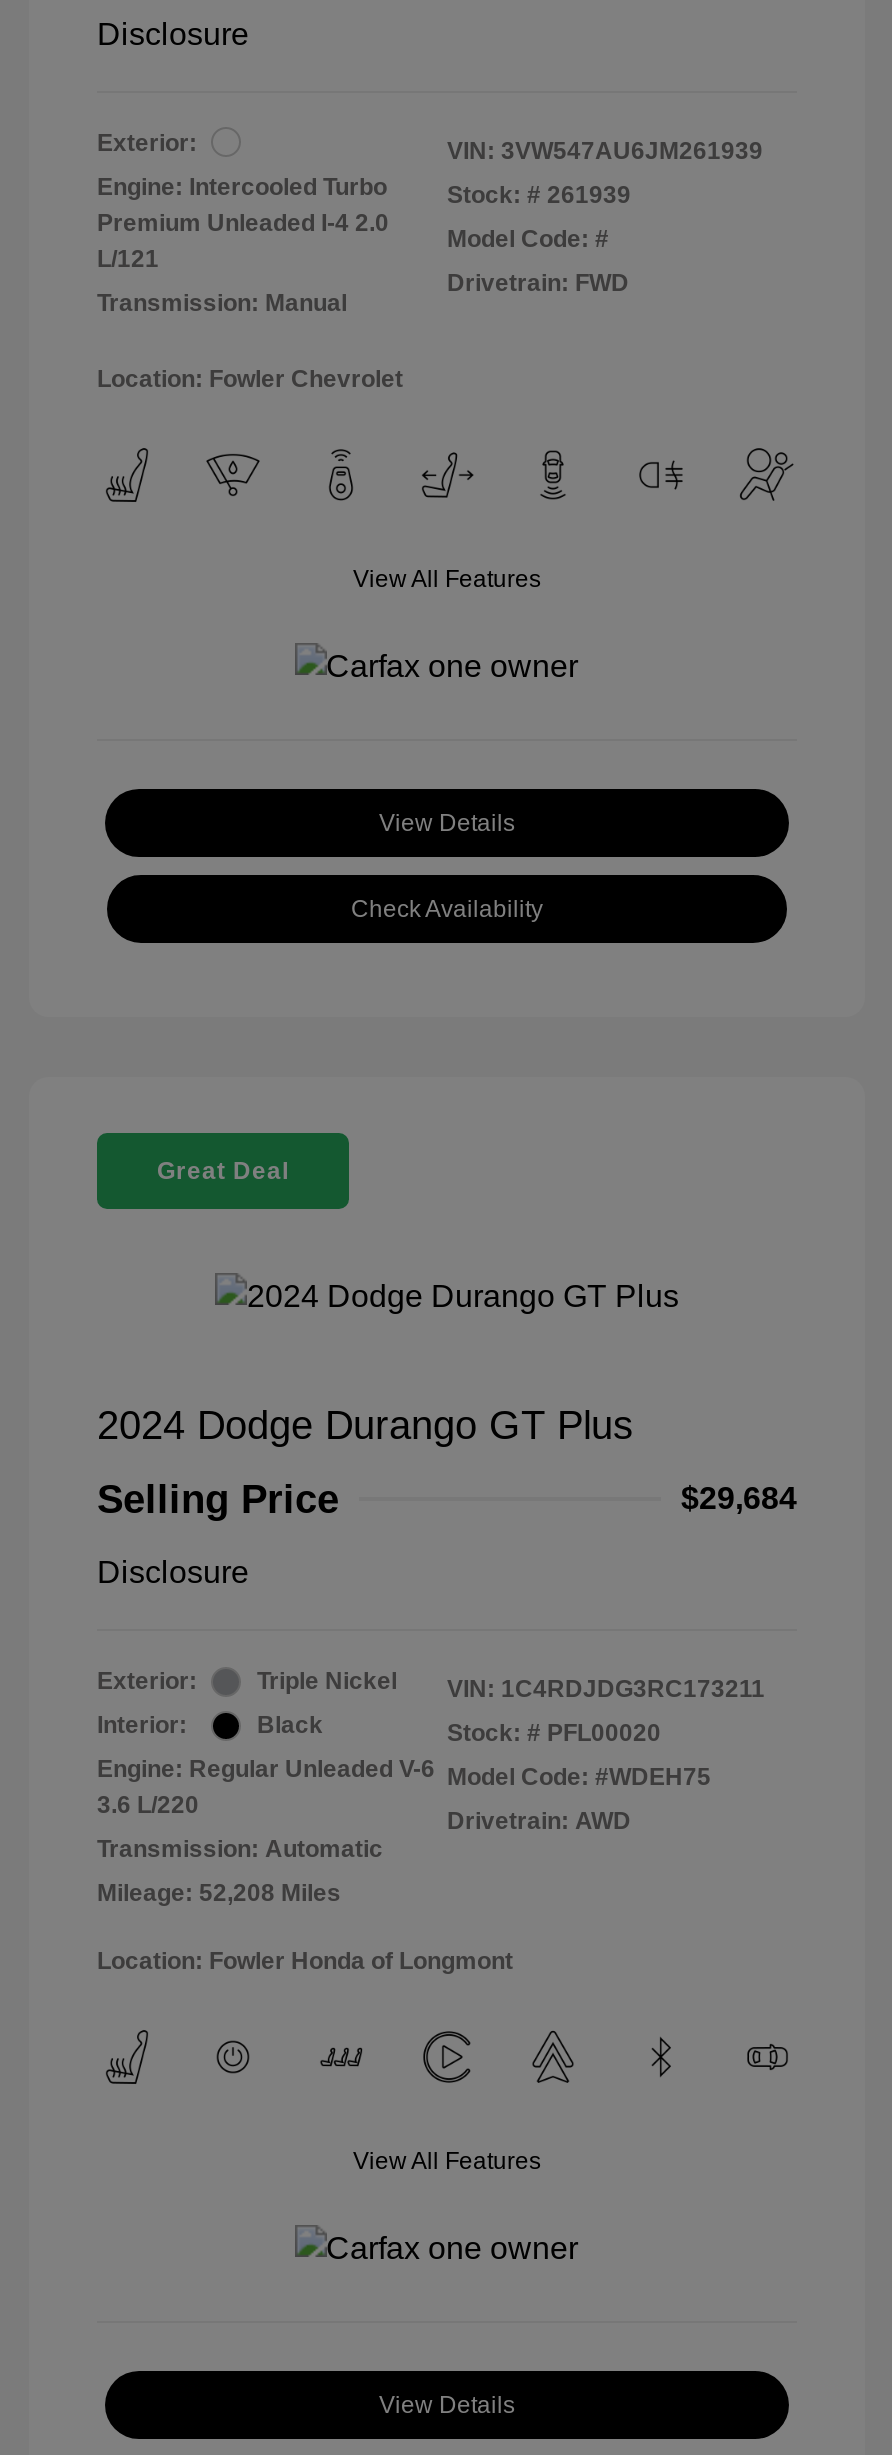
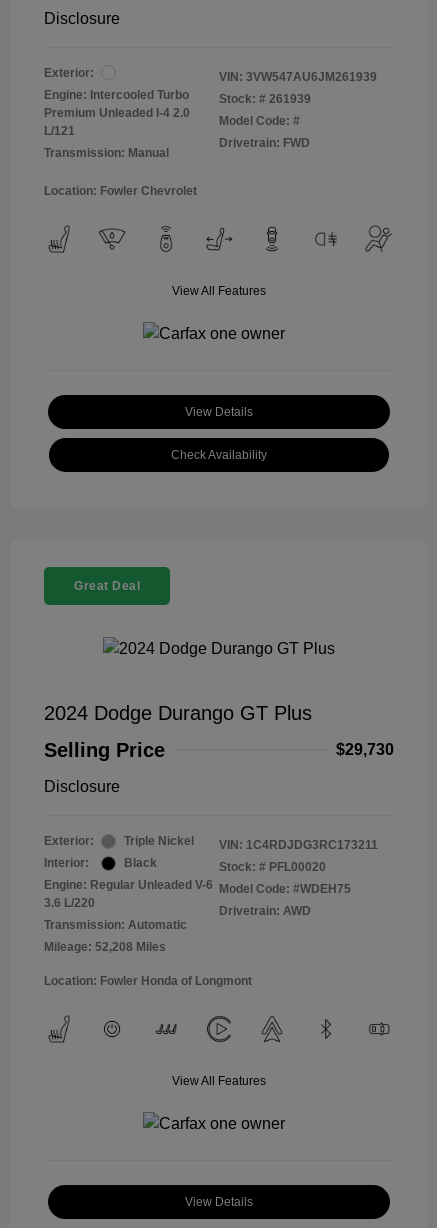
- $29,684
+ $29,730
